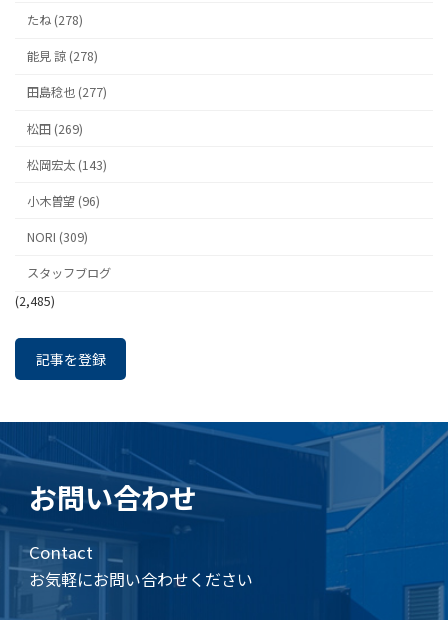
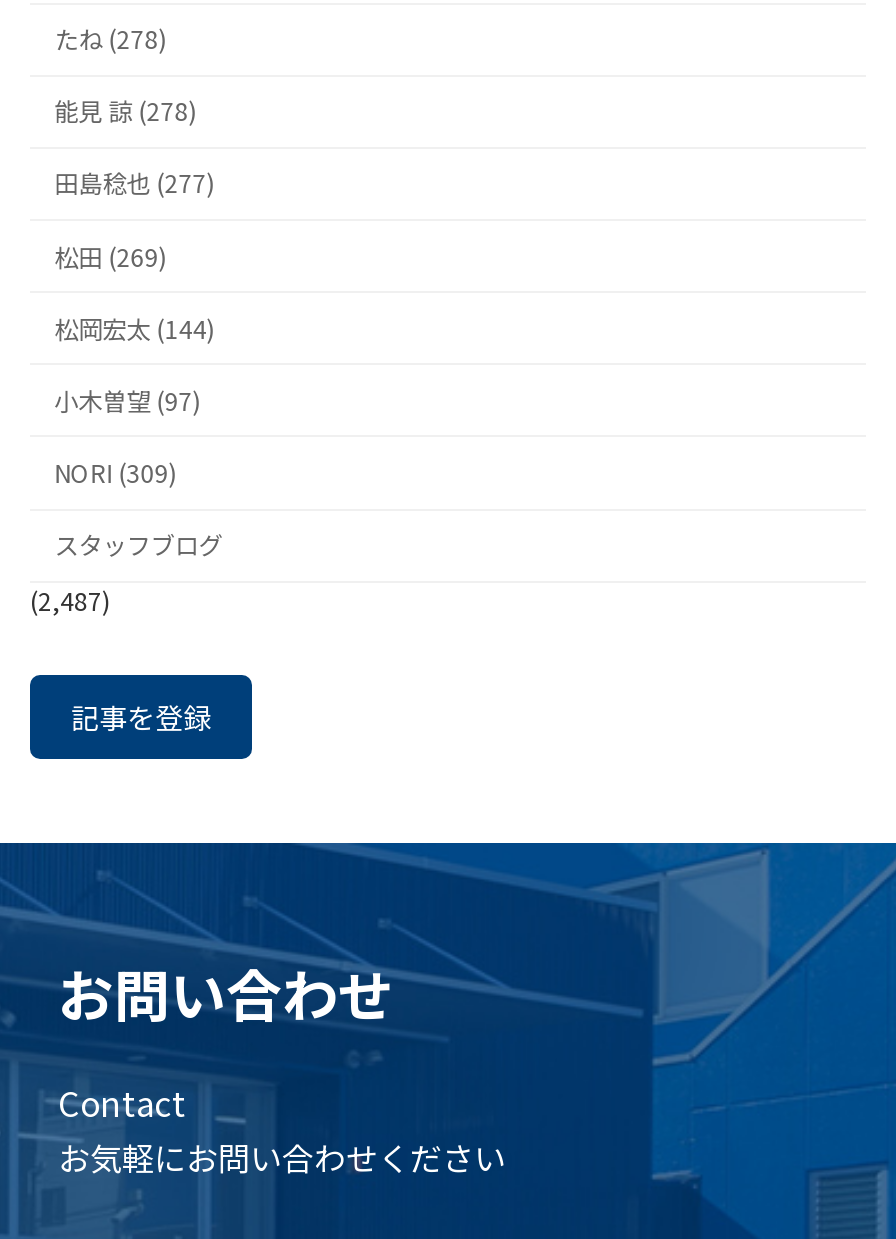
- 松岡宏太 (143)
+ 松岡宏太 (144)

- 小木曽望 (96)
+ 小木曽望 (97)

- (2,485)
+ (2,487)
